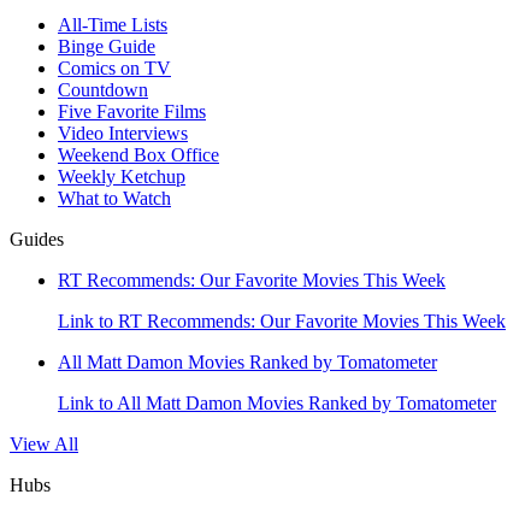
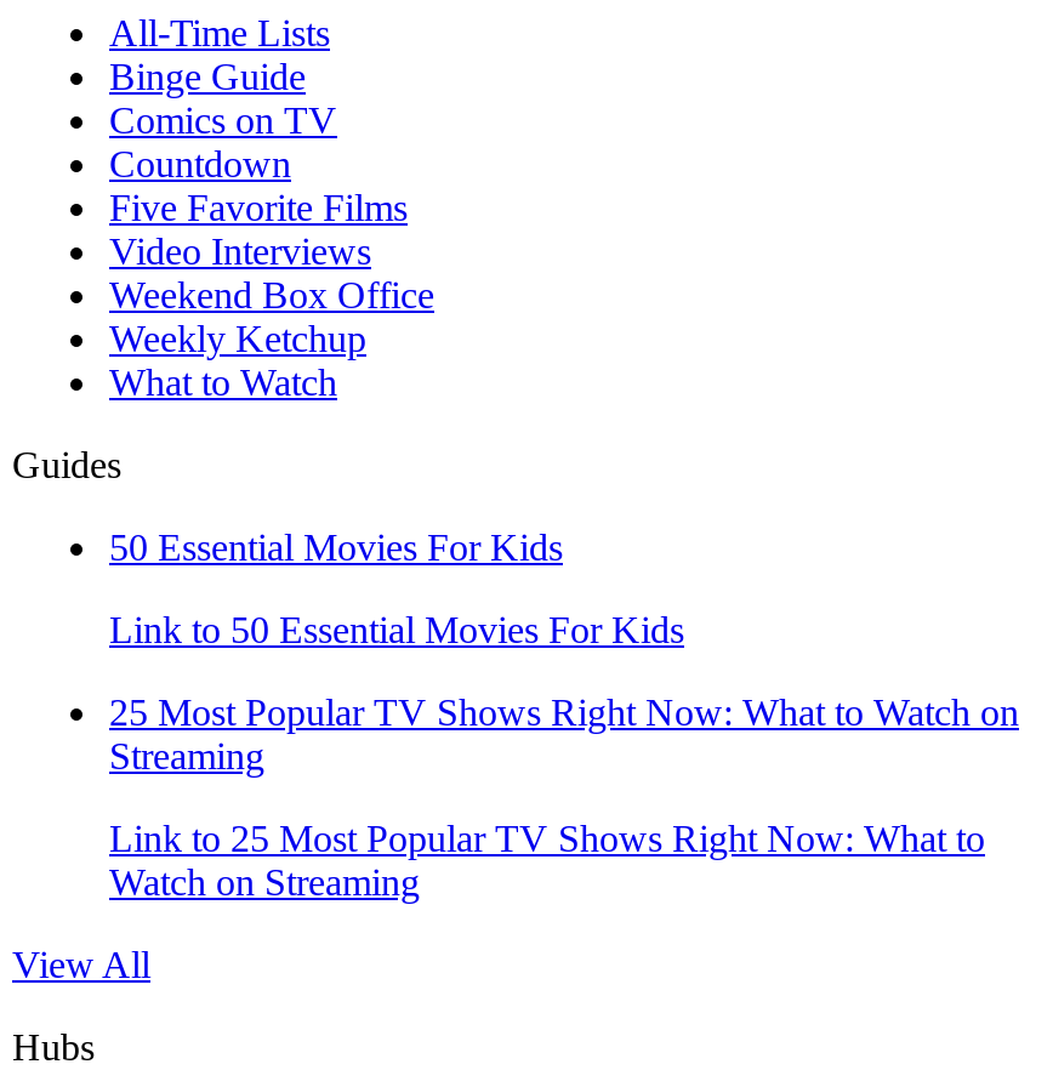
- RT Recommends: Our Favorite Movies This Week
+ 50 Essential Movies For Kids

- Link to RT Recommends: Our Favorite Movies This Week
+ Link to 50 Essential Movies For Kids

- All Matt Damon Movies Ranked by Tomatometer
+ 25 Most Popular TV Shows Right Now: What to Watch on
+ Streaming

- Link to All Matt Damon Movies Ranked by Tomatometer
+ Link to 25 Most Popular TV Shows Right Now: What to
+ Watch on Streaming
